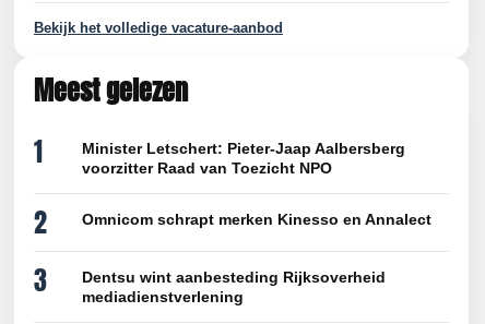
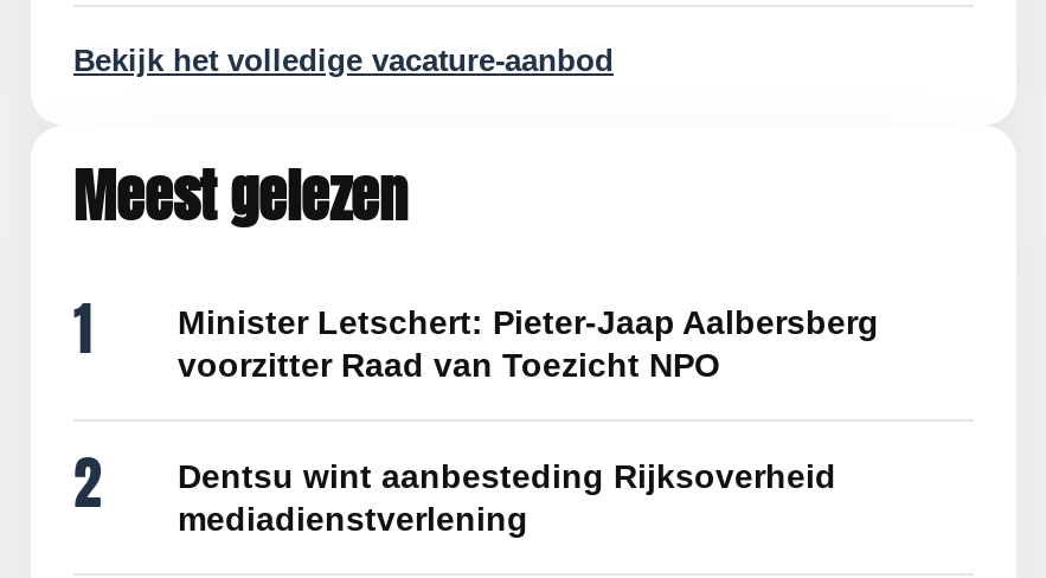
- Omnicom schrapt merken Kinesso en Annalect
- 3
